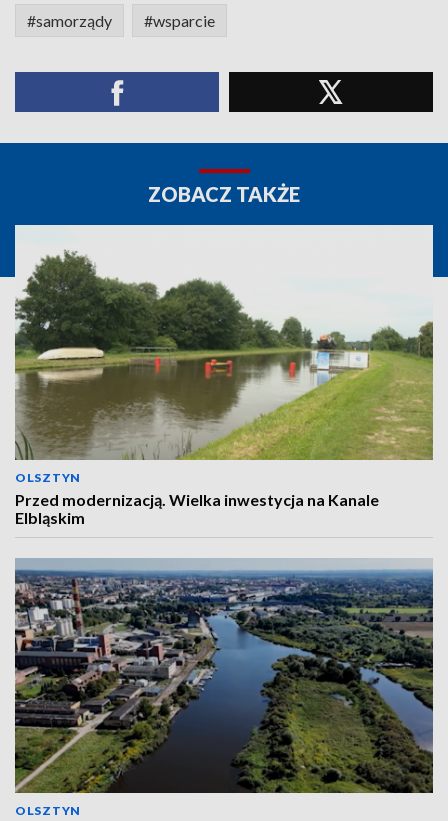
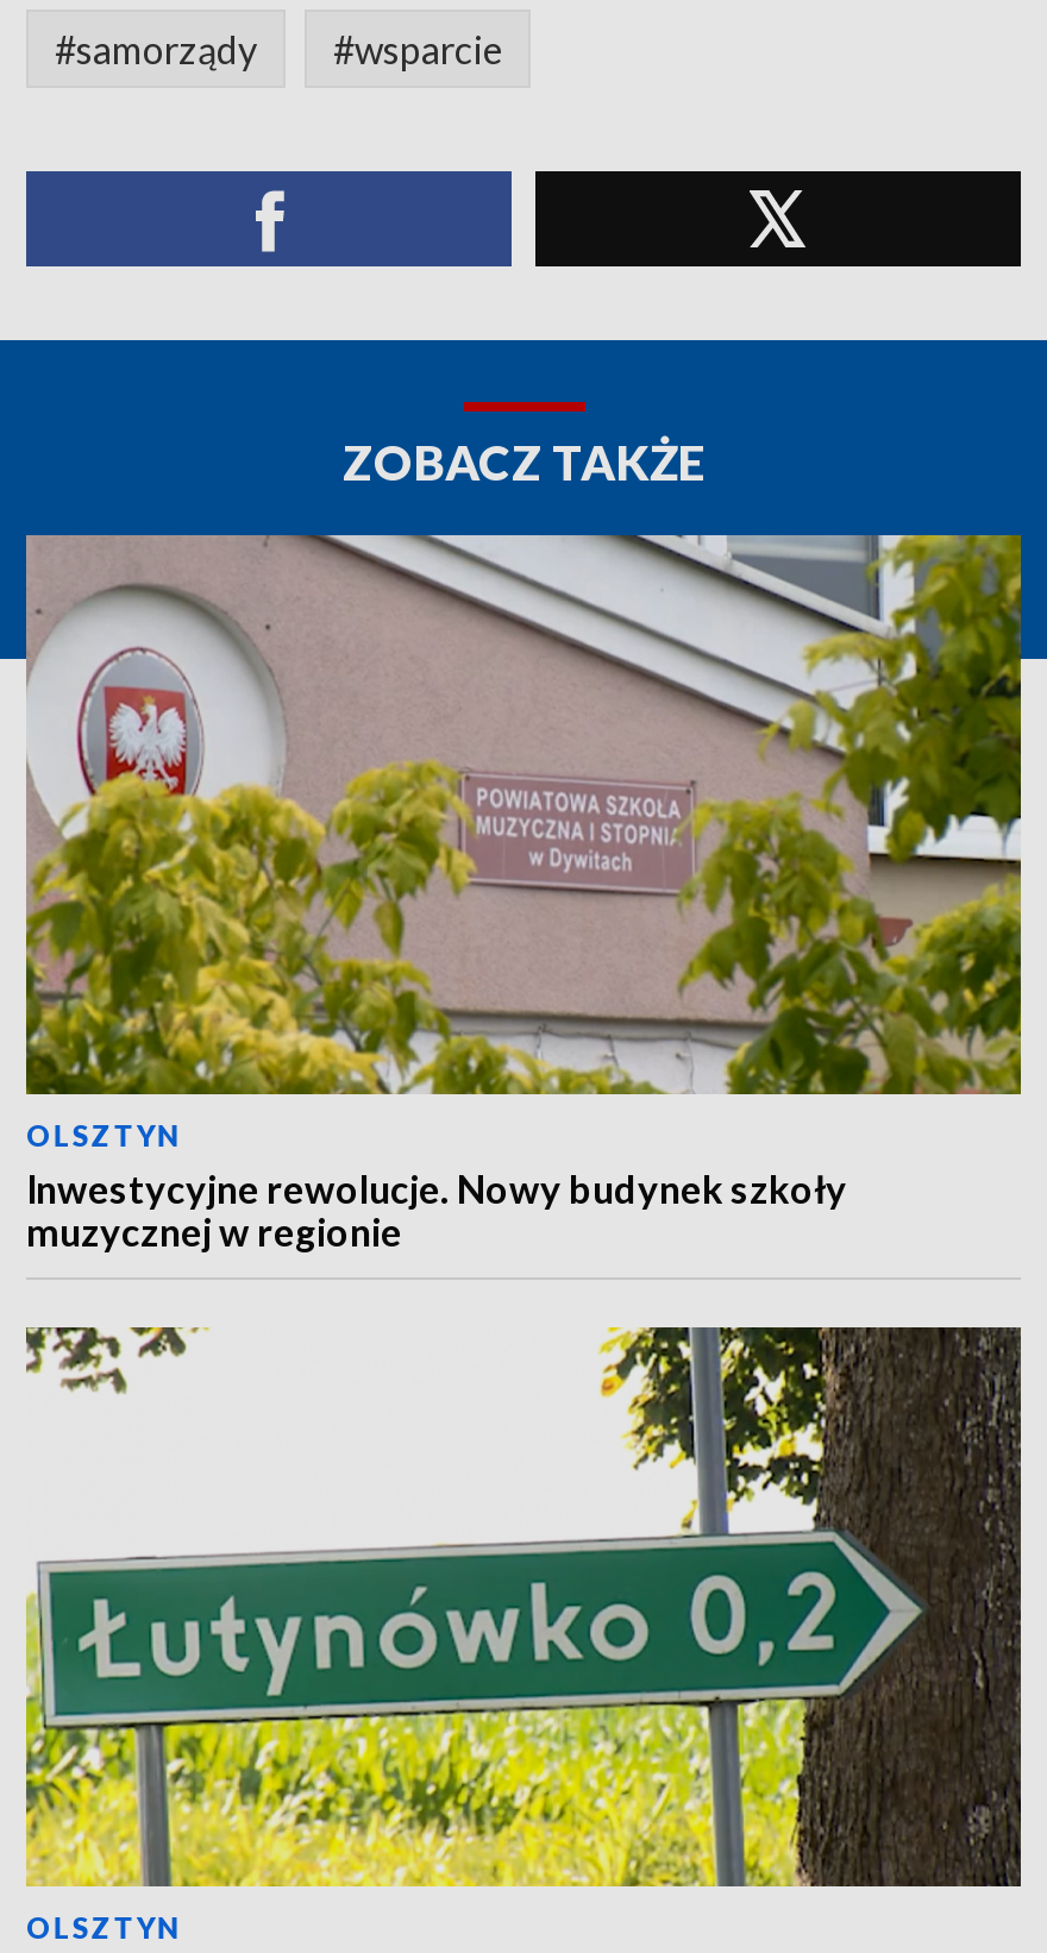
- [image]
- Przed modernizacją. Wielka inwestycja na Kanale
- Elbląskim
+ [image]
+ Inwestycyjne rewolucje. Nowy budynek szkoły
+ muzycznej w regionie

- [image]
+ [image]
